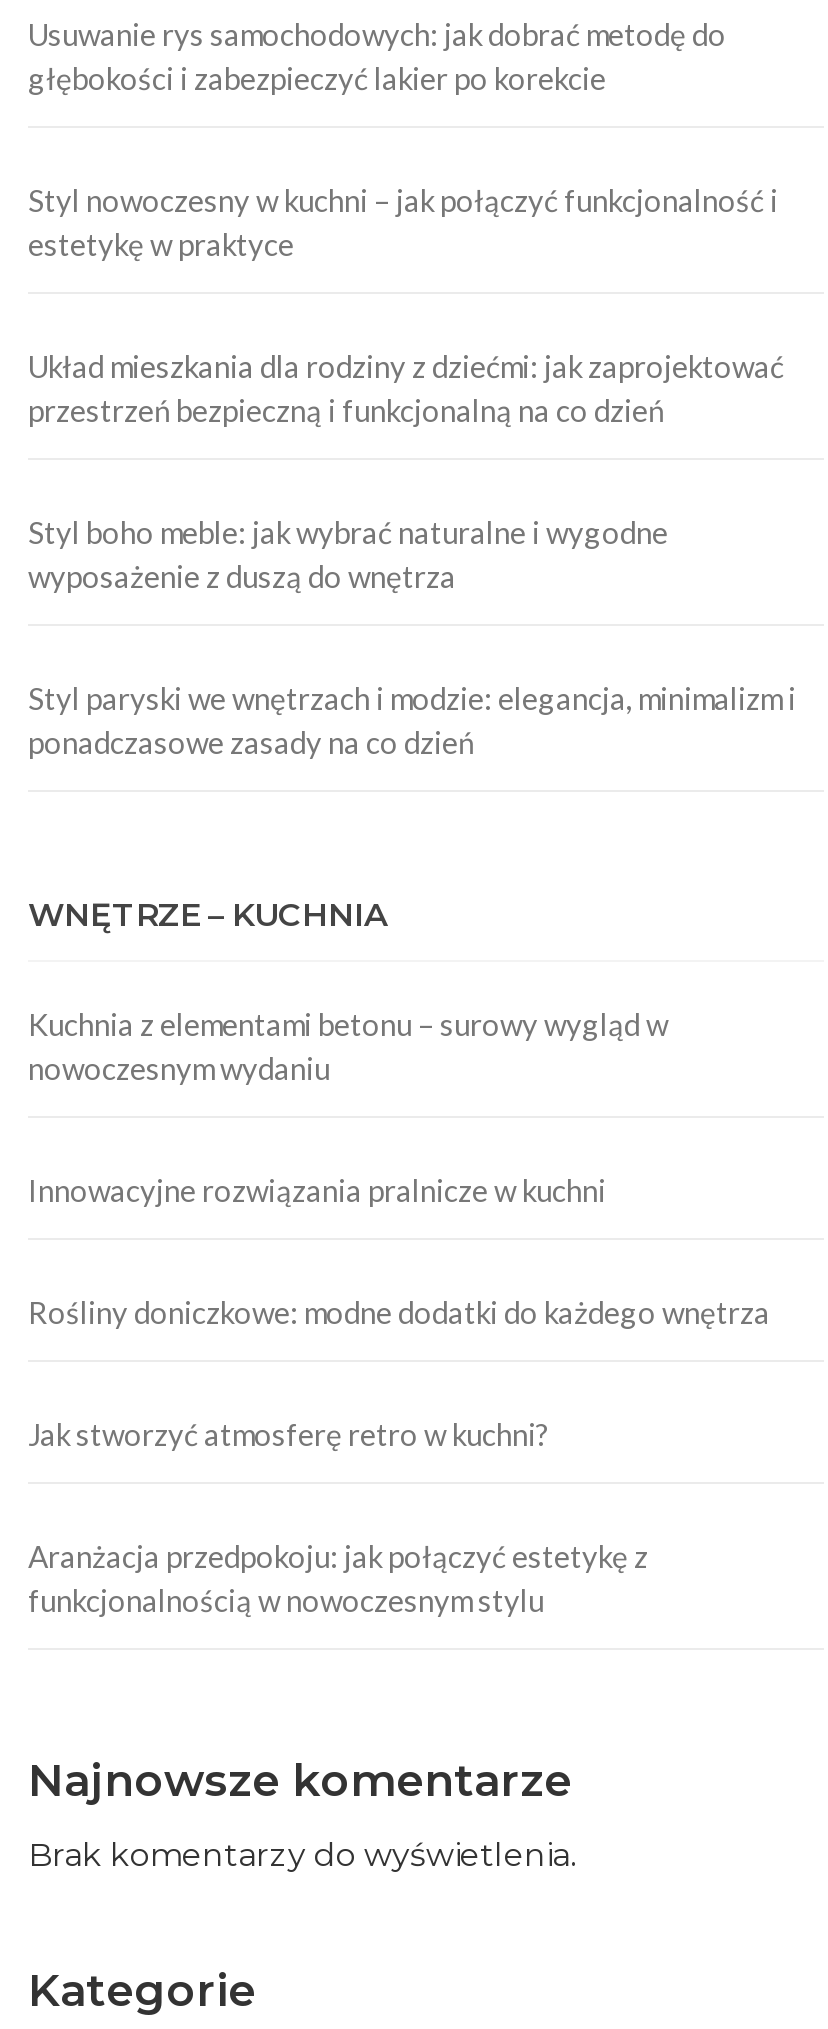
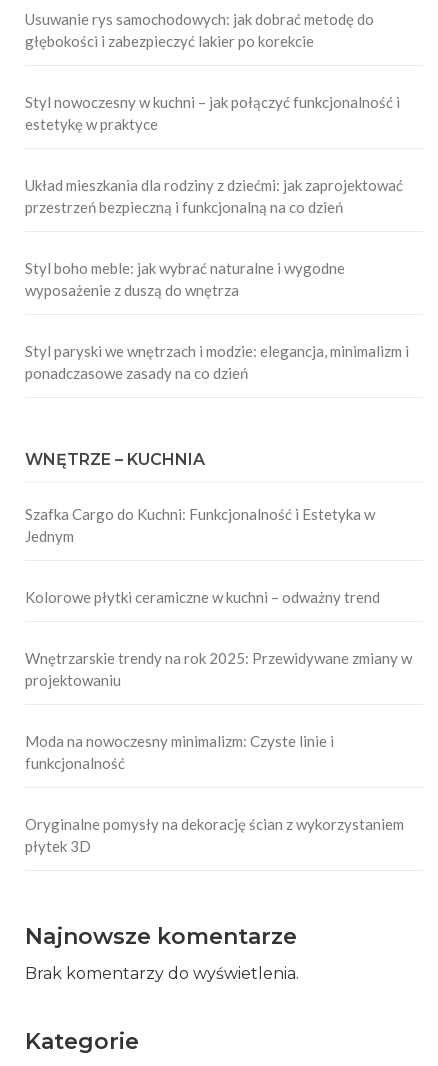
- Kuchnia z elementami betonu – surowy wygląd w
- nowoczesnym wydaniu
+ Szafka Cargo do Kuchni: Funkcjonalność i Estetyka w
+ Jednym

- Innowacyjne rozwiązania pralnicze w kuchni
+ Kolorowe płytki ceramiczne w kuchni – odważny trend

- Rośliny doniczkowe: modne dodatki do każdego wnętrza
+ Wnętrzarskie trendy na rok 2025: Przewidywane zmiany w
+ projektowaniu

- Jak stworzyć atmosferę retro w kuchni?
+ Moda na nowoczesny minimalizm: Czyste linie i
+ funkcjonalność

- Aranżacja przedpokoju: jak połączyć estetykę z
- funkcjonalnością w nowoczesnym stylu
+ Oryginalne pomysły na dekorację ścian z wykorzystaniem
+ płytek 3D
